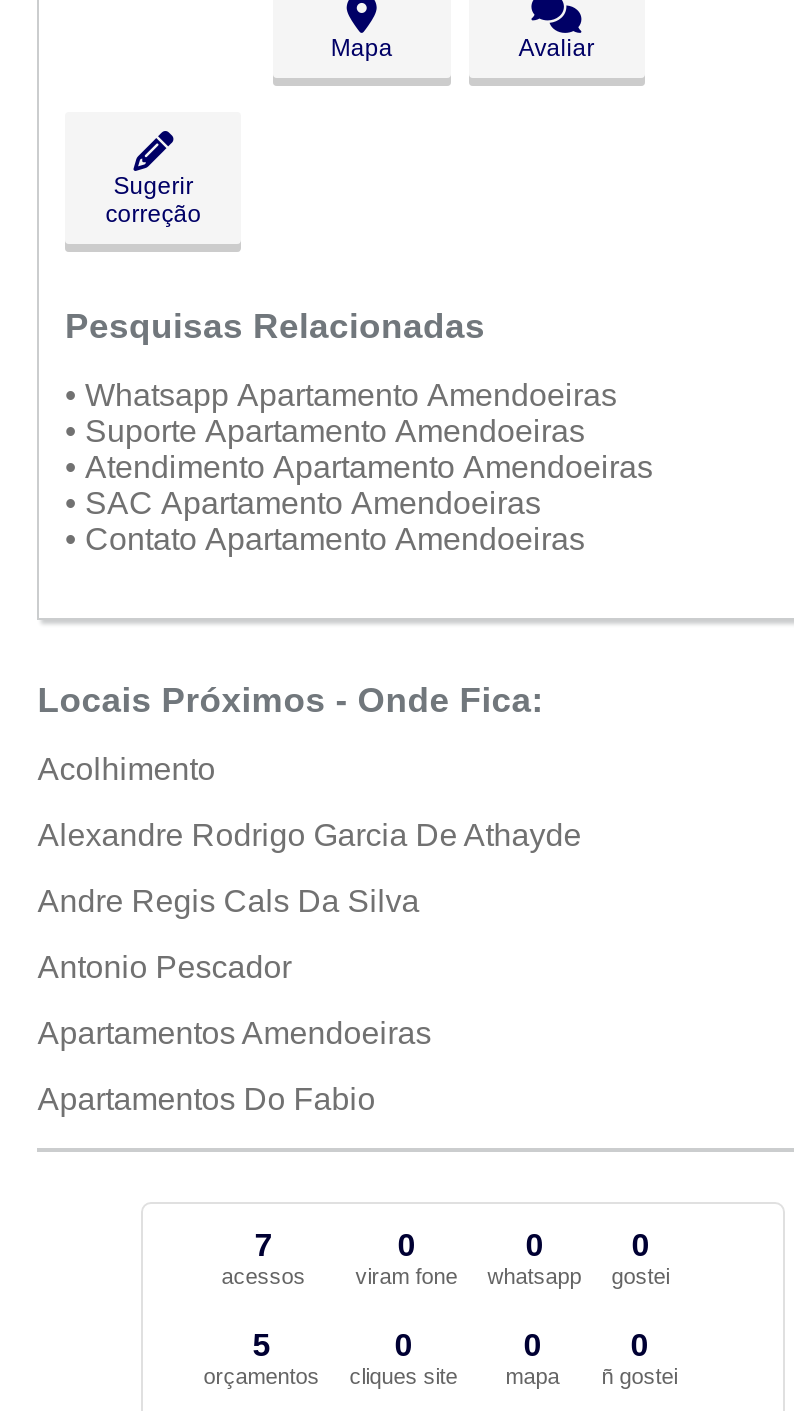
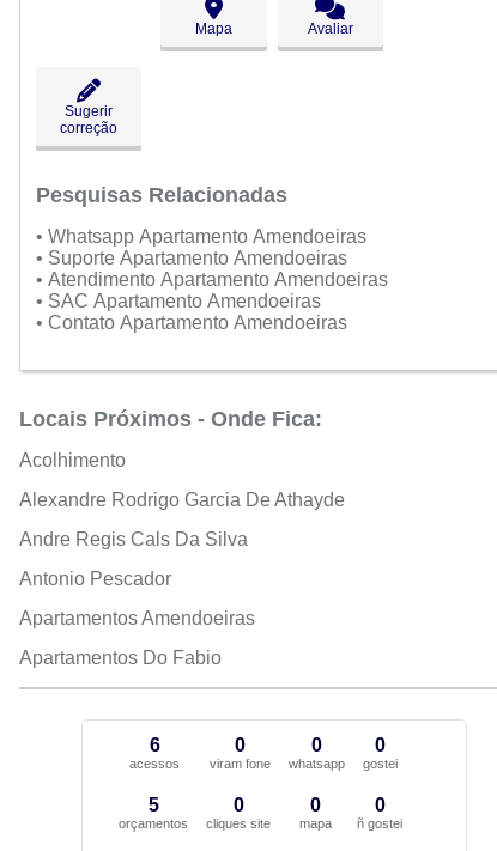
- 7
+ 6
